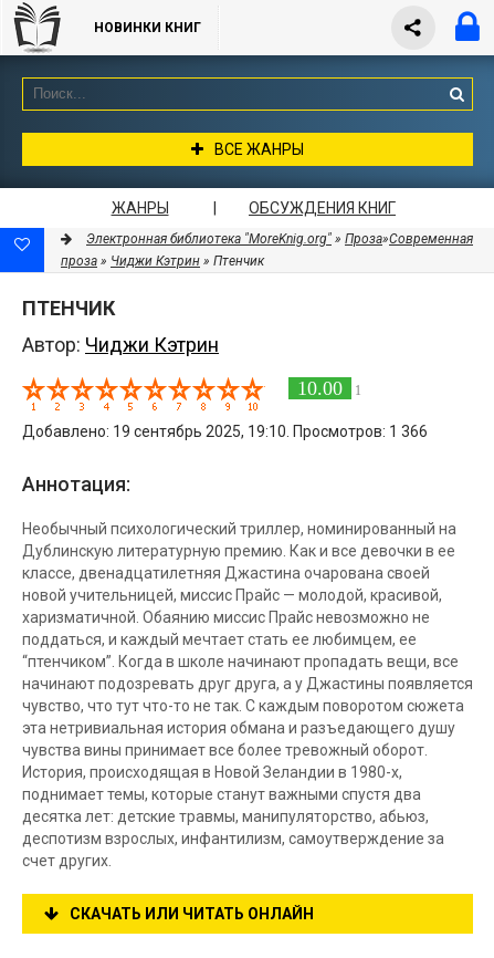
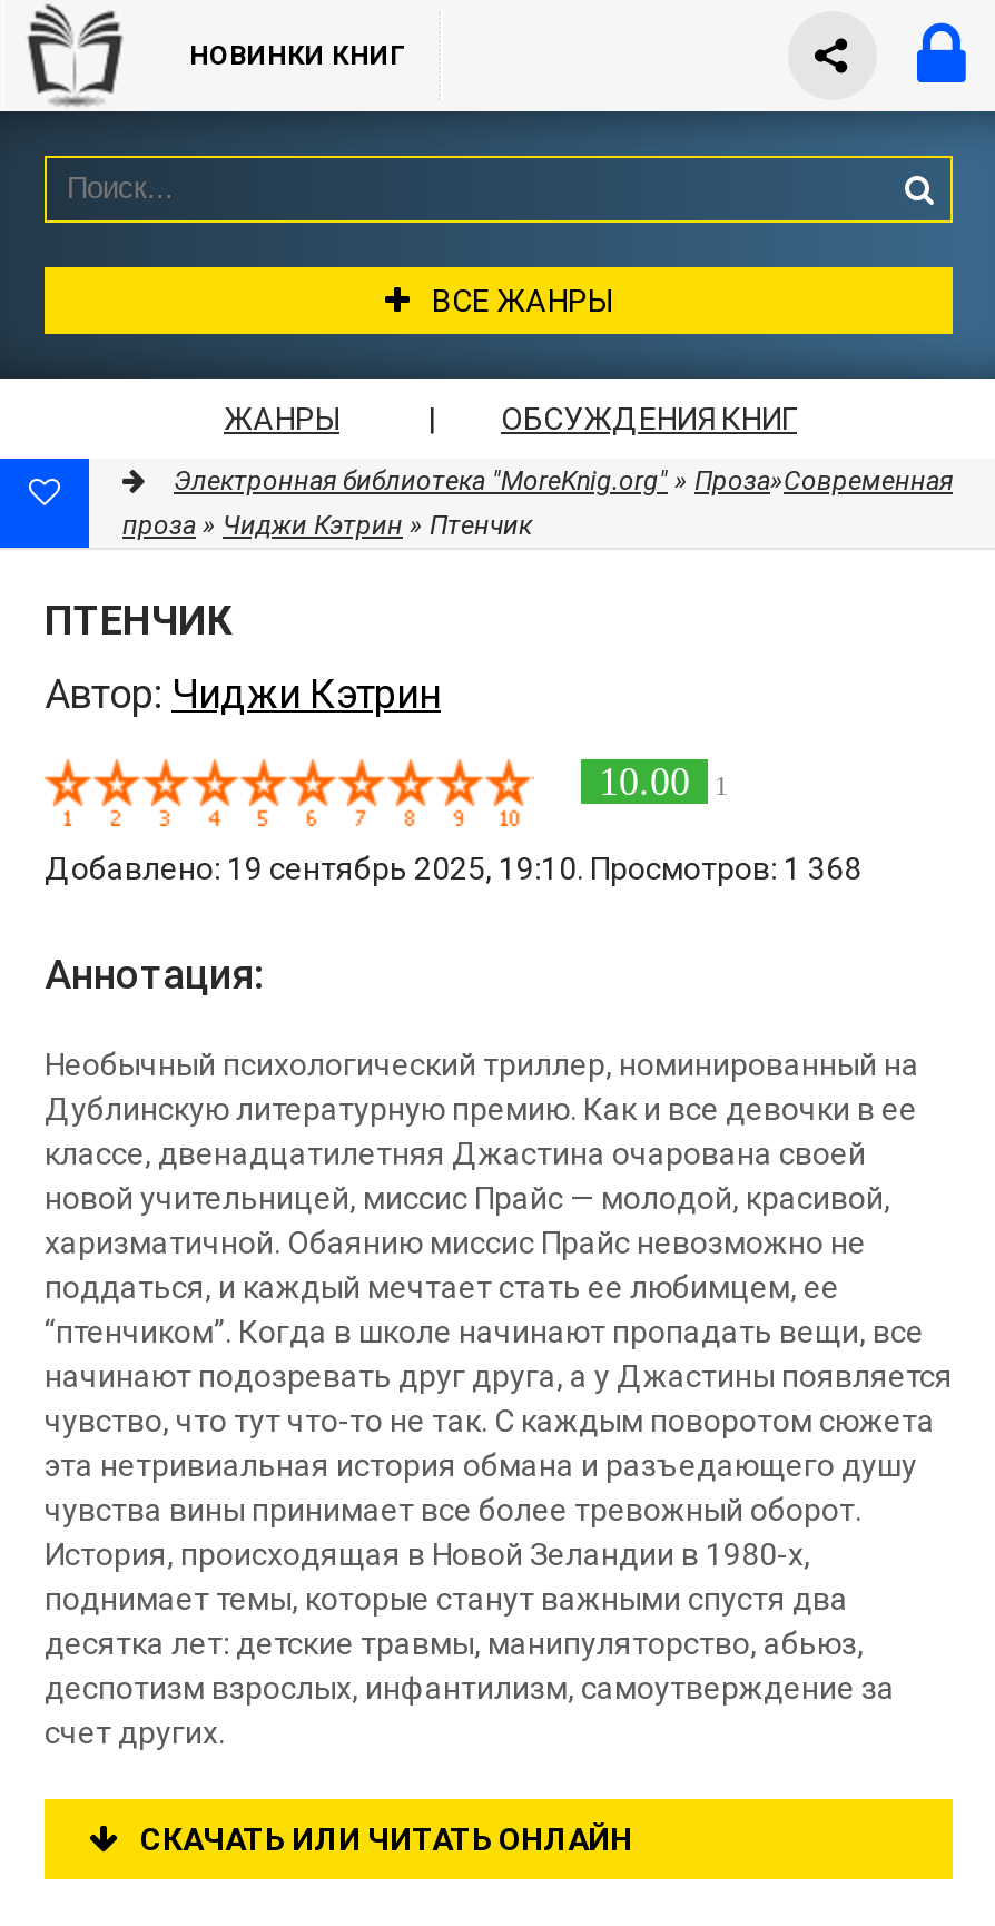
- Добавлено: 19 сентябрь 2025, 19:10. Просмотров: 1 366
+ Добавлено: 19 сентябрь 2025, 19:10. Просмотров: 1 368
